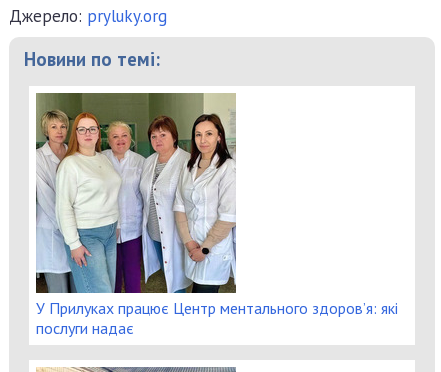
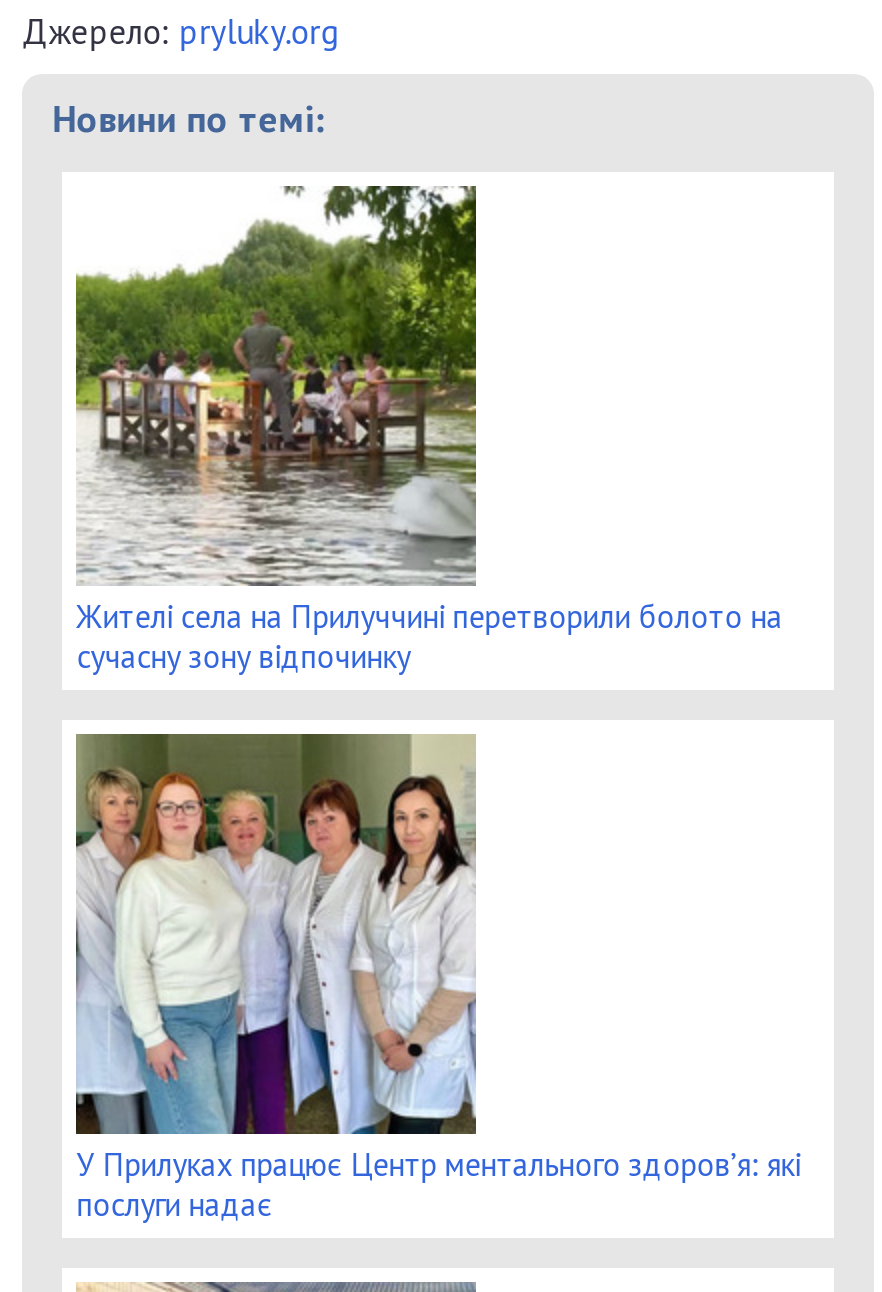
+ [image]
+ Жителі села на Прилуччині перетворили болото на
+ сучасну зону відпочинку
